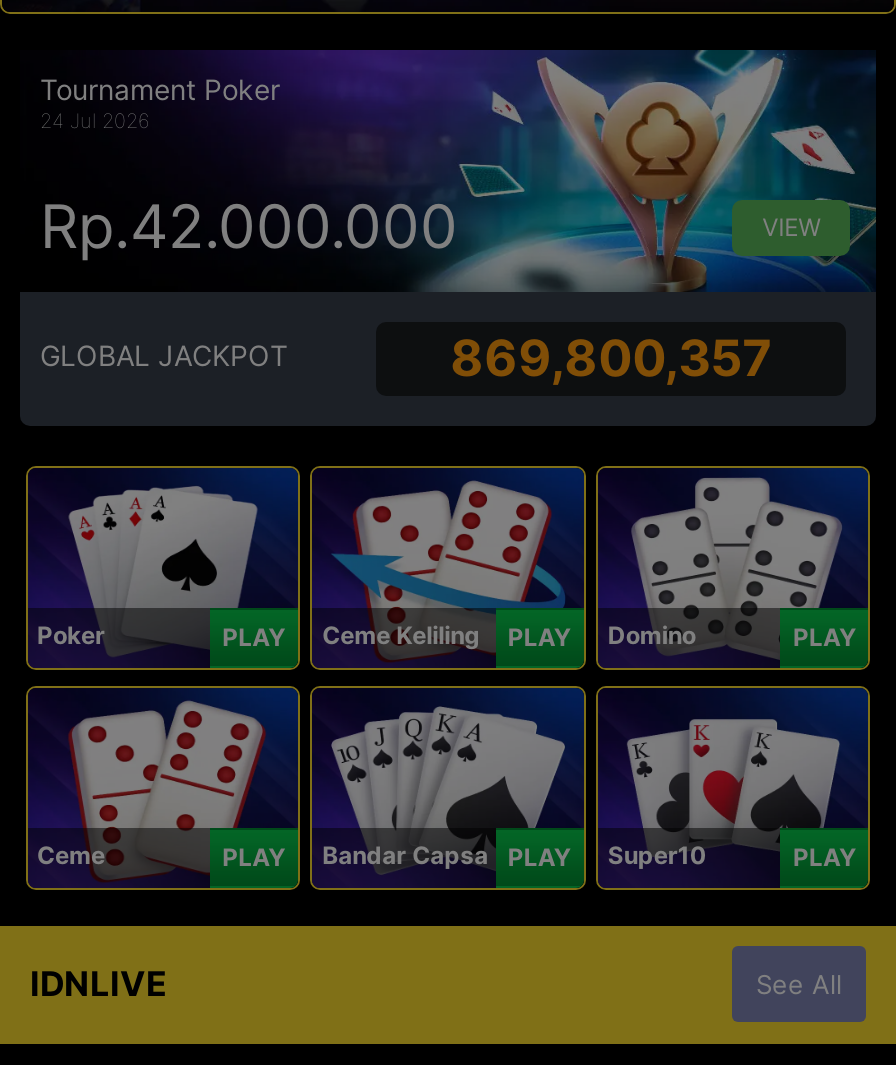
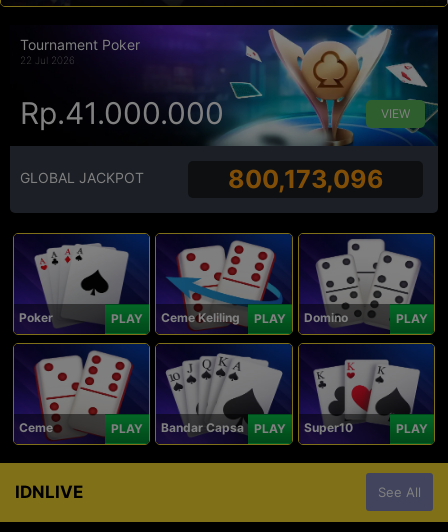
- 24 Jul 2026
+ 22 Jul 2026

- Rp.42.000.000
+ Rp.41.000.000

- 869,800,357
+ 800,173,096
